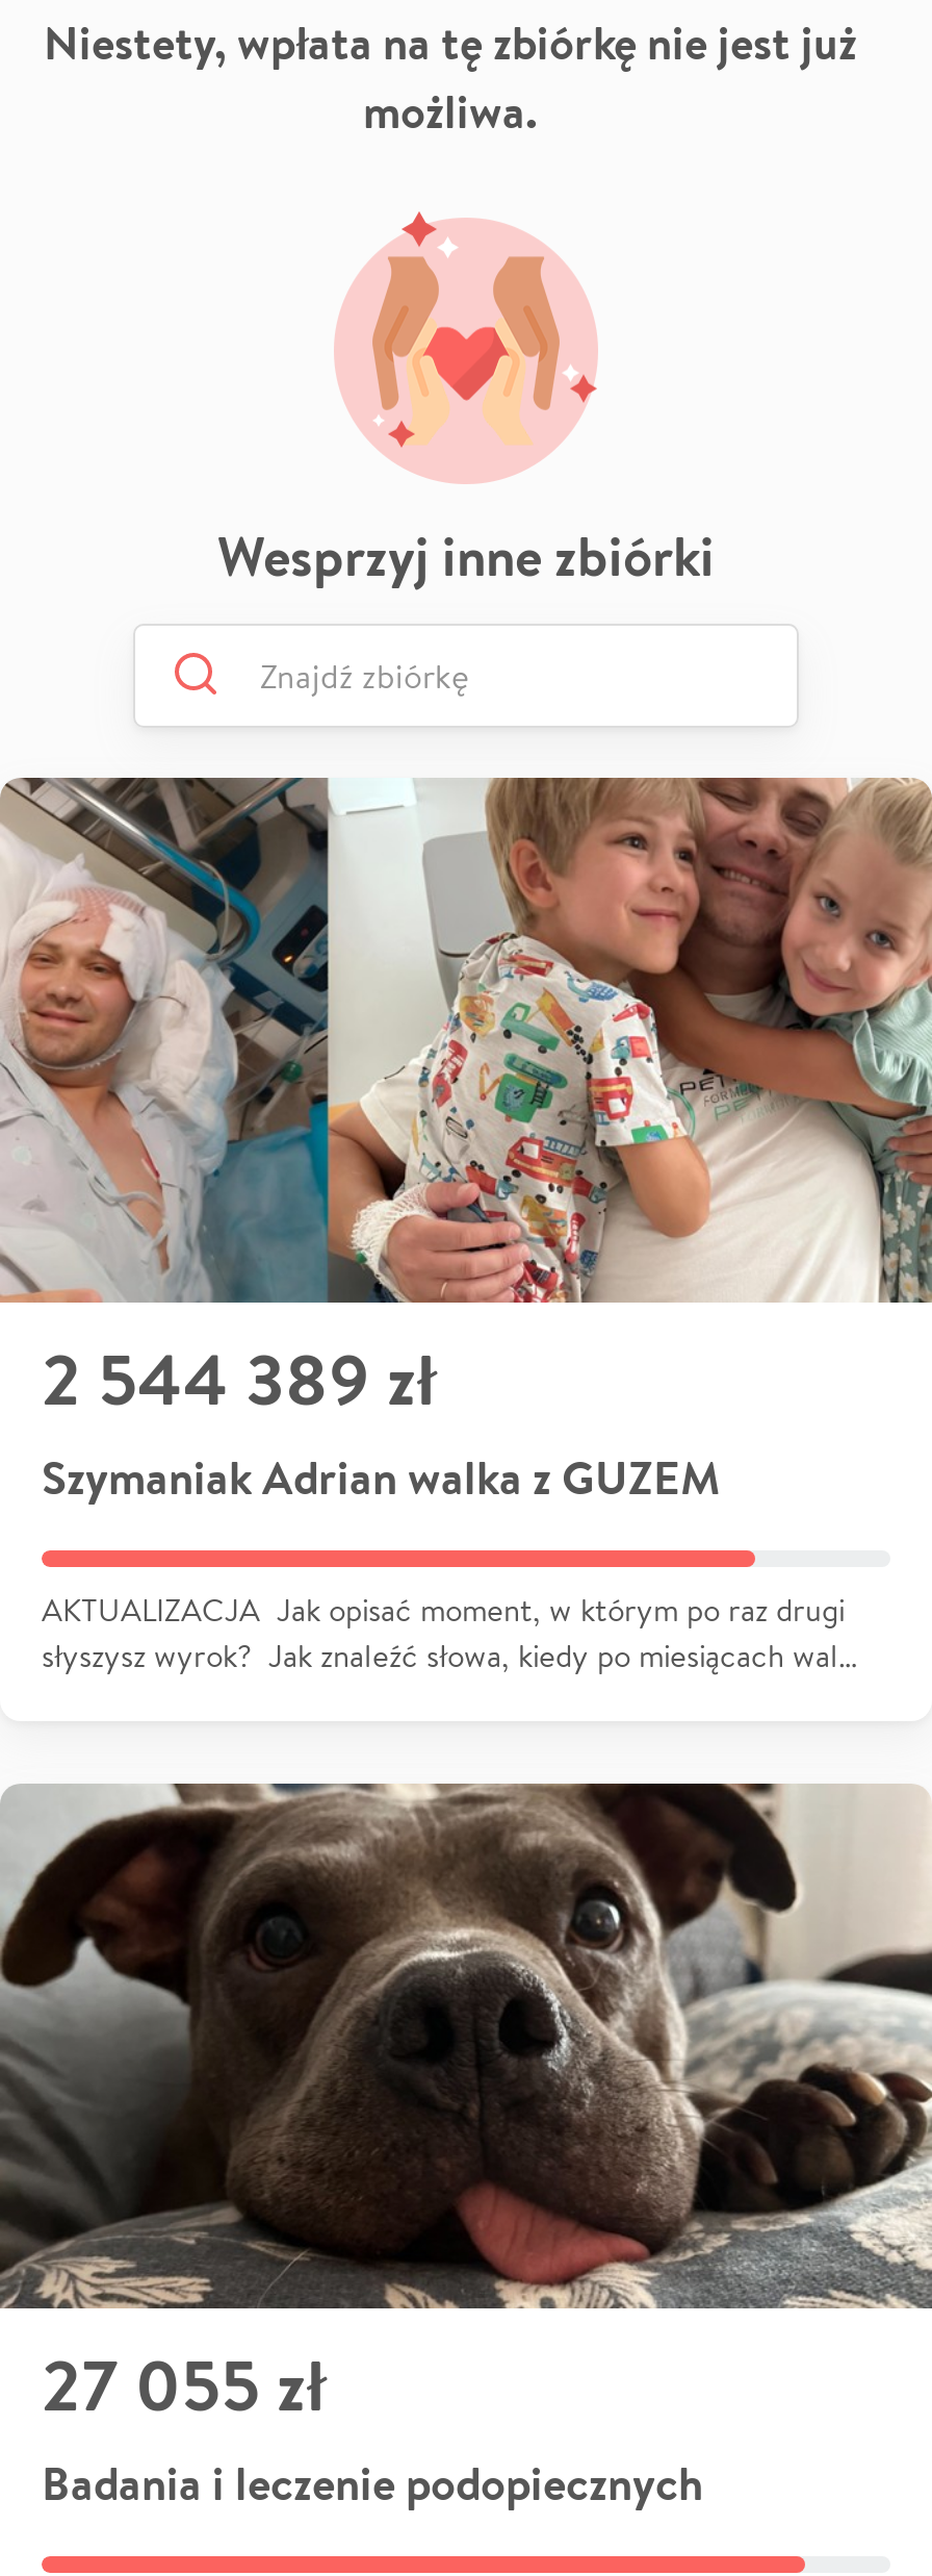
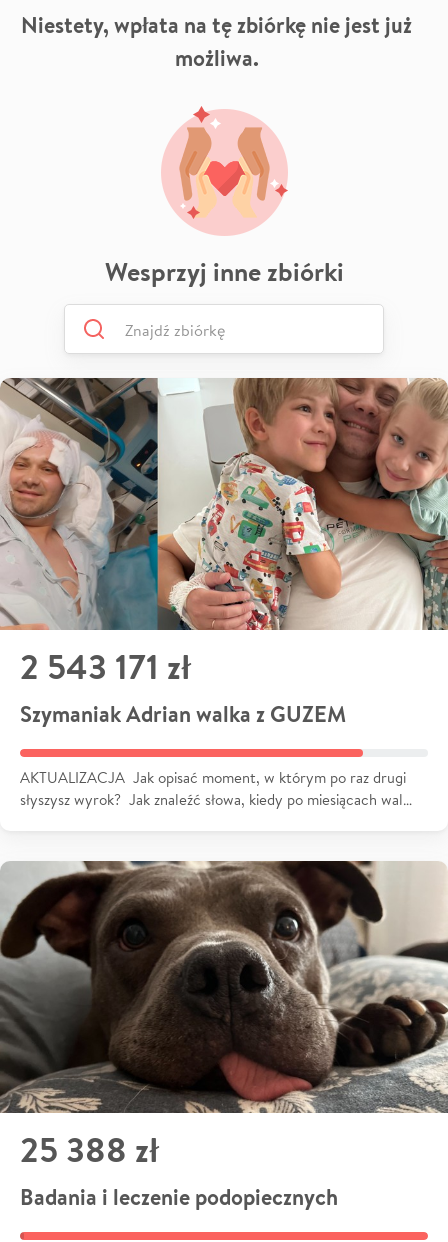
- 2 544 389 zł
+ 2 543 171 zł

- 27 055 zł
+ 25 388 zł
